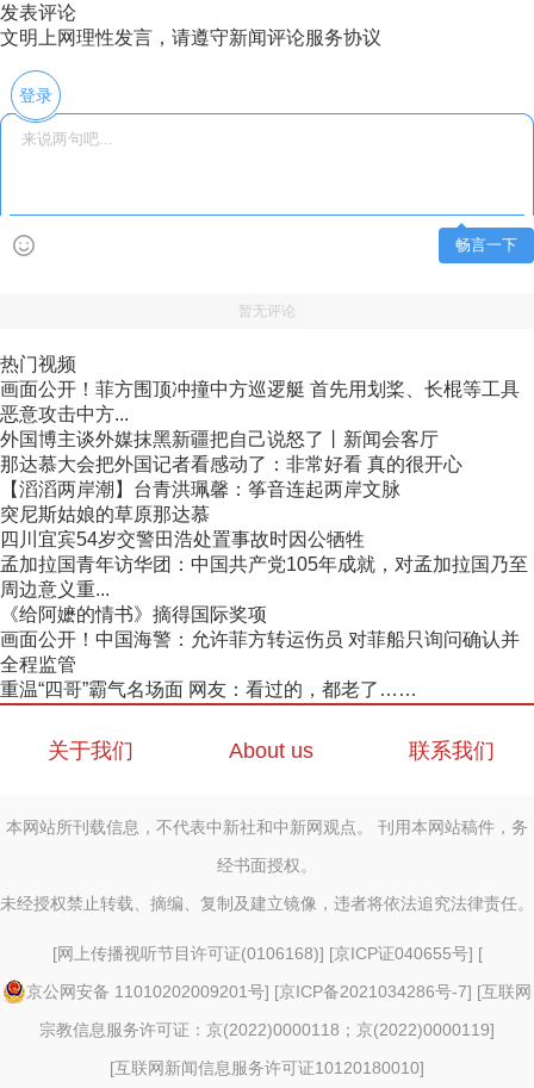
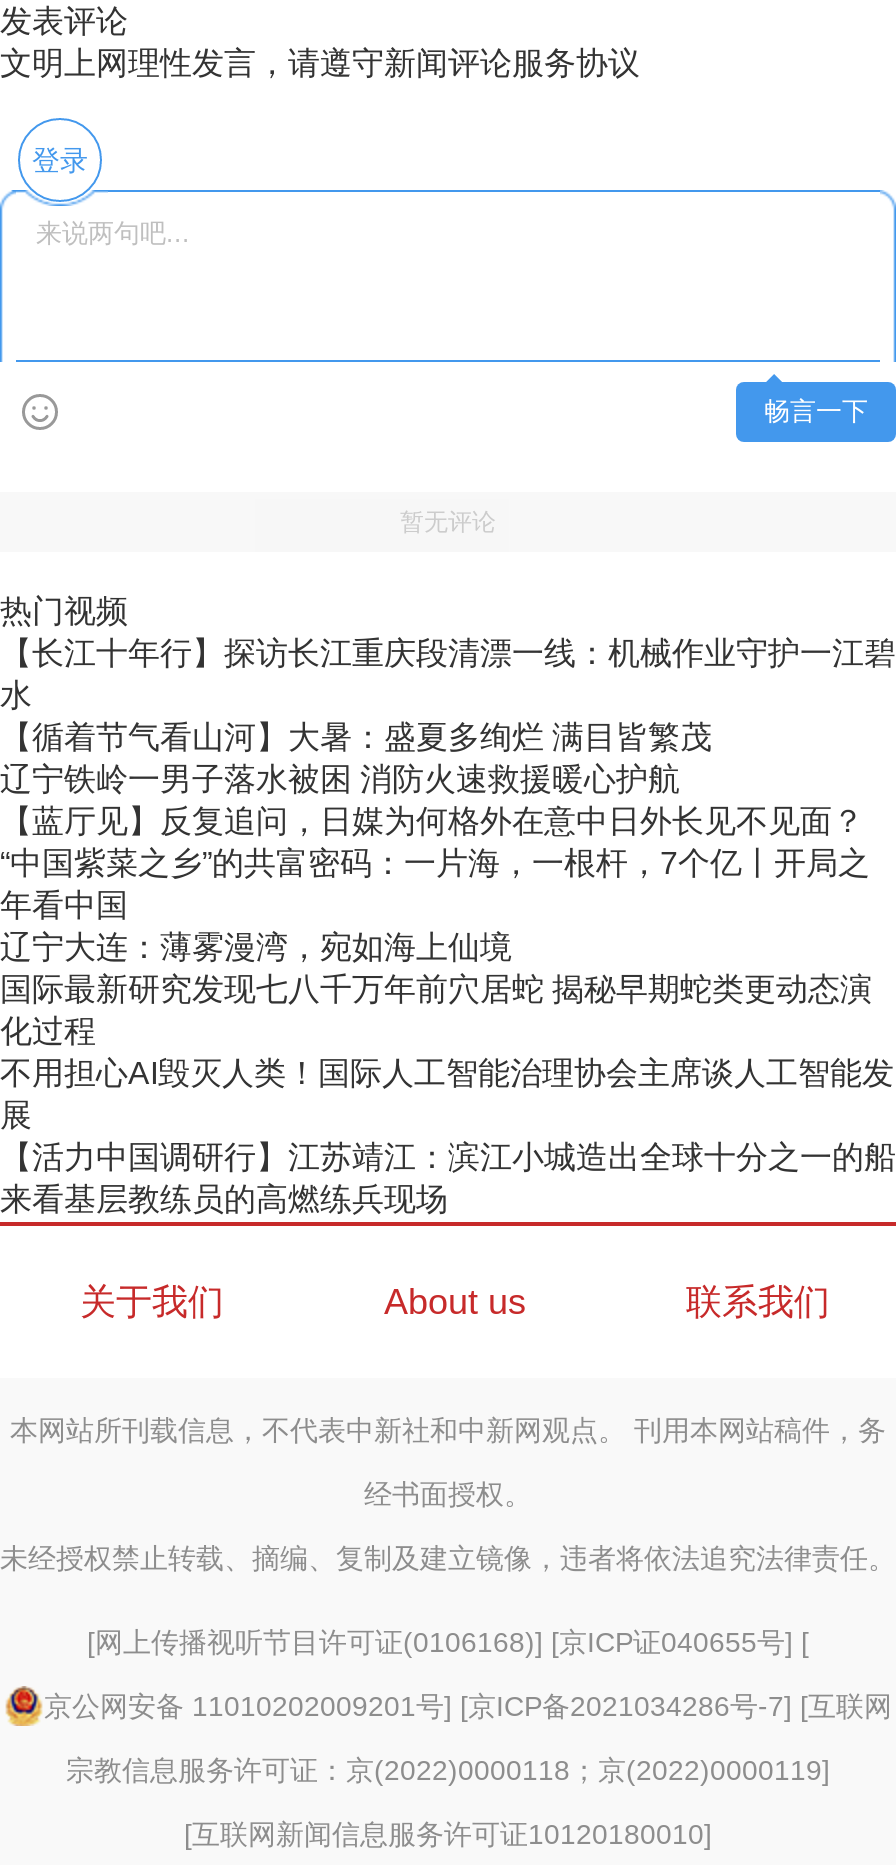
- 画面公开！菲方围顶冲撞中方巡逻艇 首先用划桨、长棍等工具
- 恶意攻击中方...
- 外国博主谈外媒抹黑新疆把自己说怒了丨新闻会客厅
- 那达慕大会把外国记者看感动了：非常好看 真的很开心
- 【滔滔两岸潮】台青洪珮馨：筝音连起两岸文脉
- 突尼斯姑娘的草原那达慕
- 四川宜宾54岁交警田浩处置事故时因公牺牲
- 孟加拉国青年访华团：中国共产党105年成就，对孟加拉国乃至
- 周边意义重...
- 《给阿嬷的情书》摘得国际奖项
- 画面公开！中国海警：允许菲方转运伤员 对菲船只询问确认并
- 全程监管
- 重温“四哥”霸气名场面 网友：看过的，都老了……
+ 【长江十年行】探访长江重庆段清漂一线：机械作业守护一江碧
+ 水
+ 【循着节气看山河】大暑：盛夏多绚烂 满目皆繁茂
+ 辽宁铁岭一男子落水被困 消防火速救援暖心护航
+ 【蓝厅见】反复追问，日媒为何格外在意中日外长见不见面？
+ “中国紫菜之乡”的共富密码：一片海，一根杆，7个亿丨开局之
+ 年看中国
+ 辽宁大连：薄雾漫湾，宛如海上仙境
+ 国际最新研究发现七八千万年前穴居蛇 揭秘早期蛇类更动态演
+ 化过程
+ 不用担心AI毁灭人类！国际人工智能治理协会主席谈人工智能发
+ 展
+ 【活力中国调研行】江苏靖江：滨江小城造出全球十分之一的船
+ 来看基层教练员的高燃练兵现场
